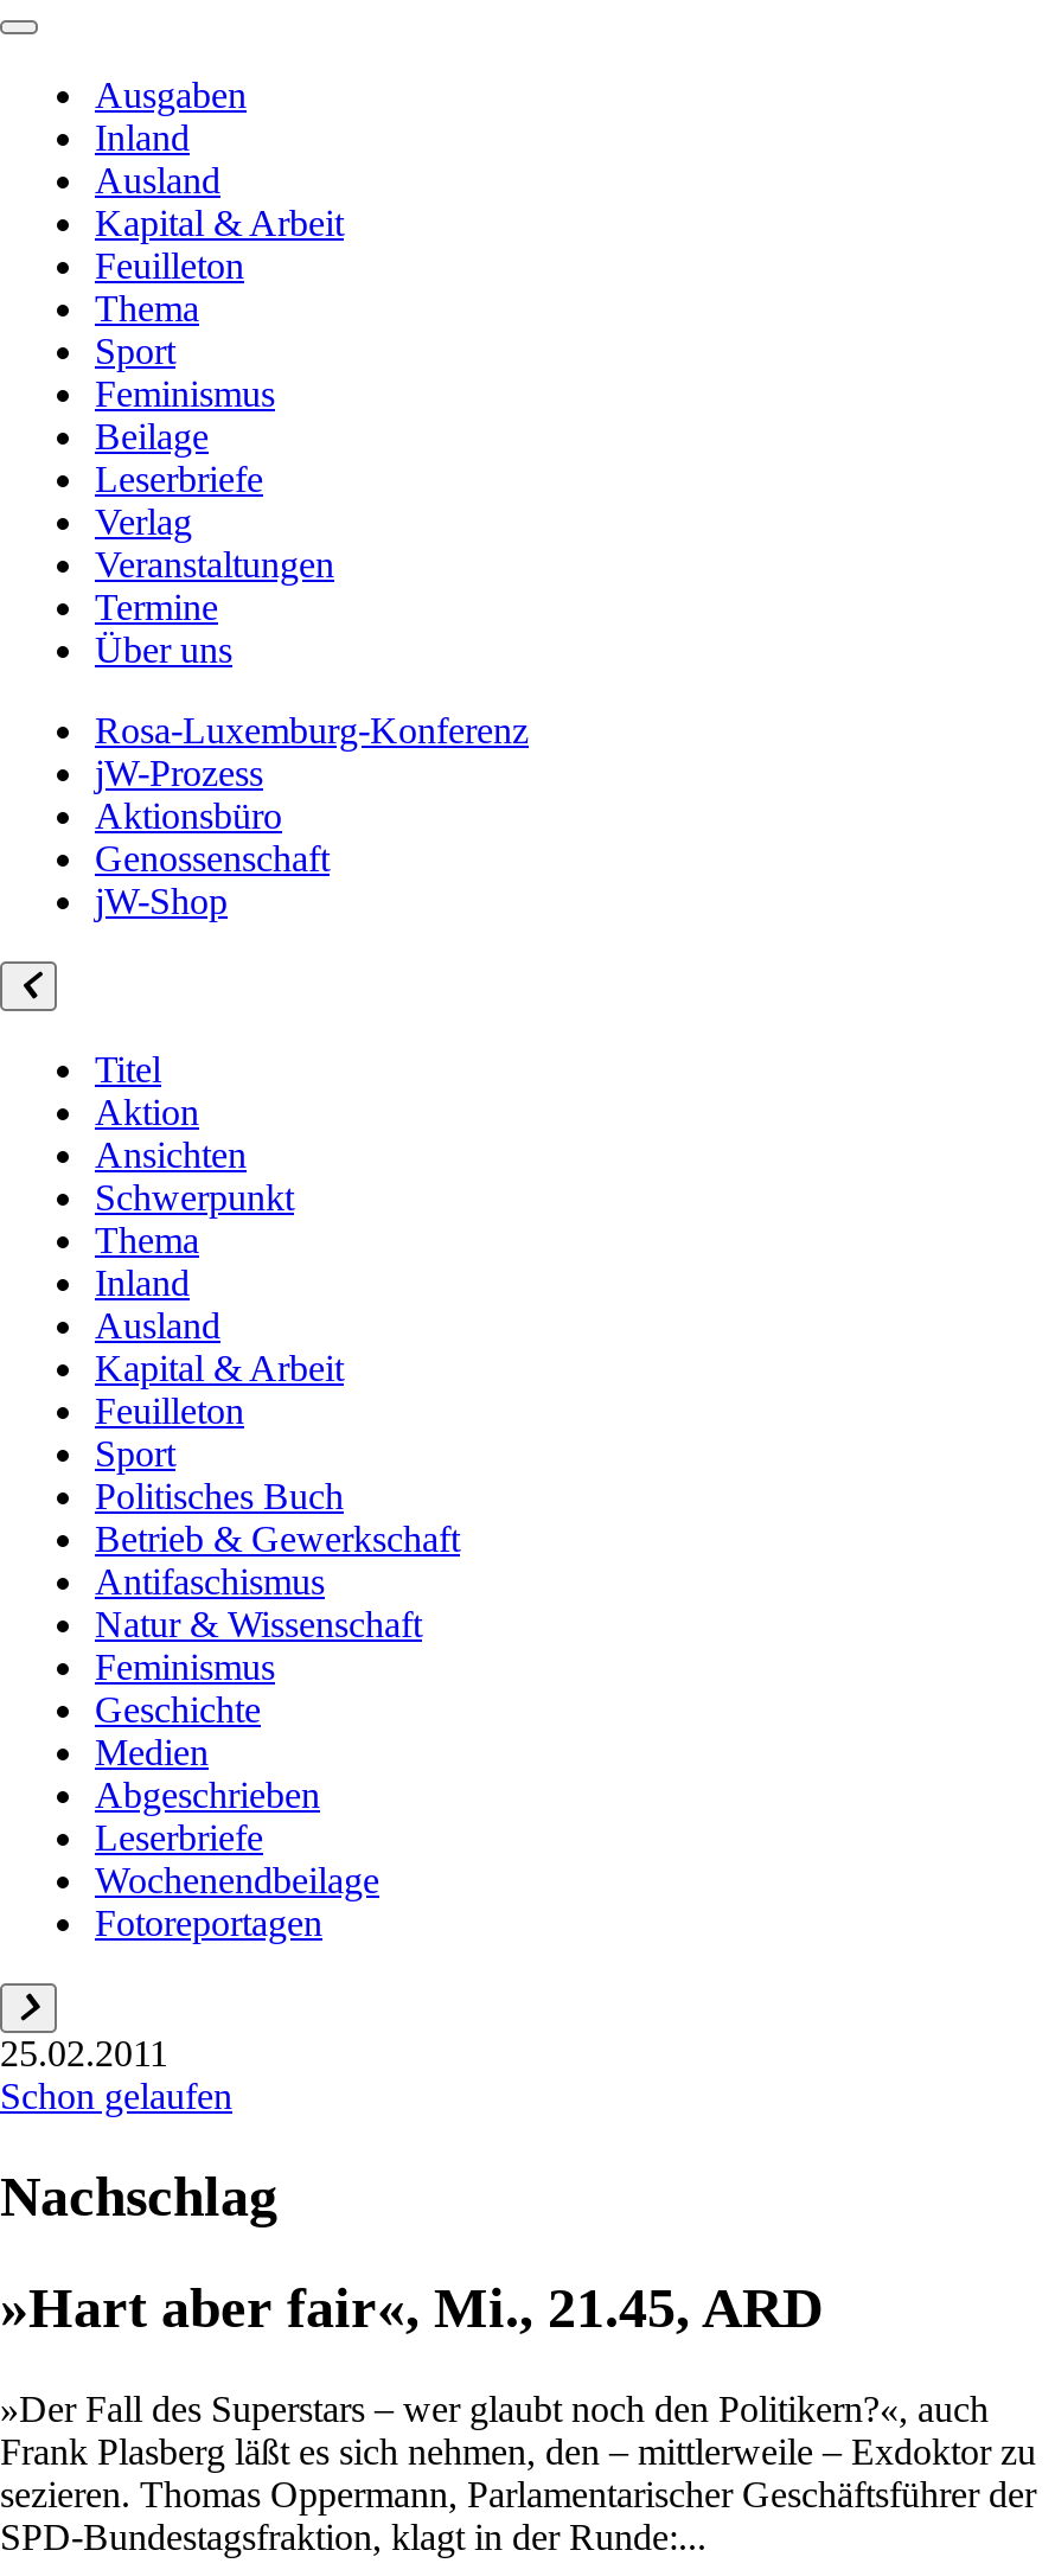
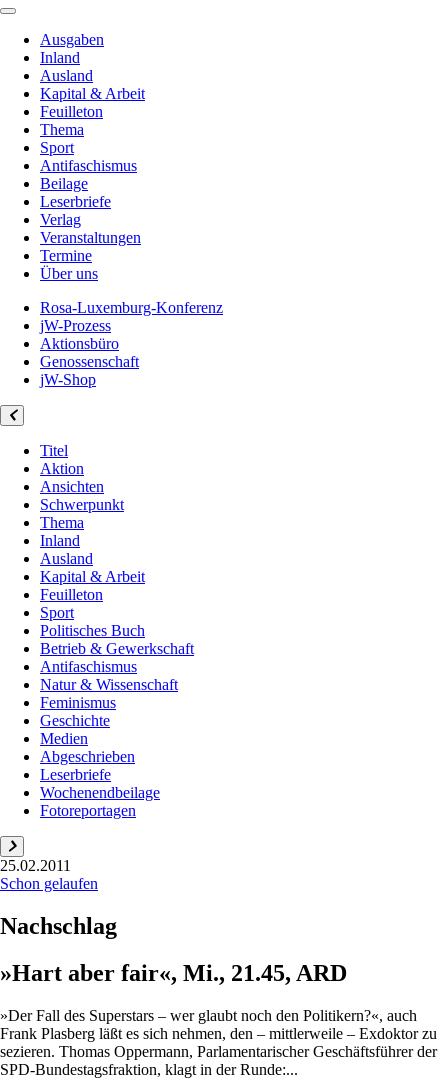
- Feminismus
+ Antifaschismus
